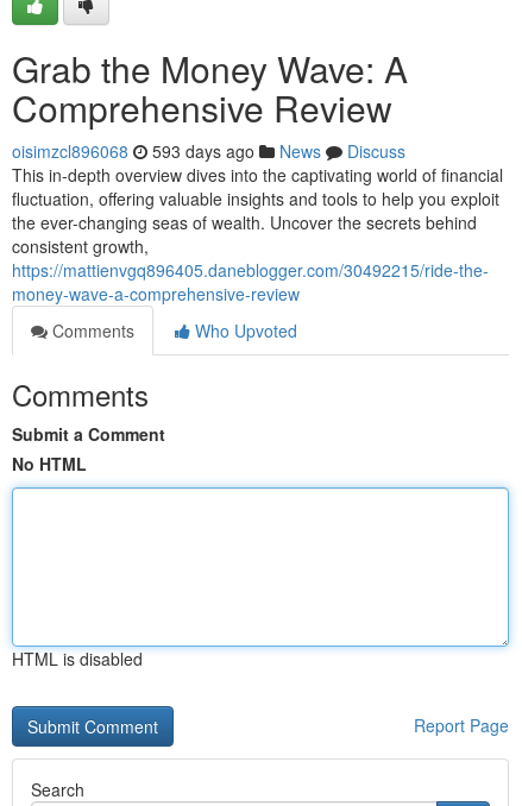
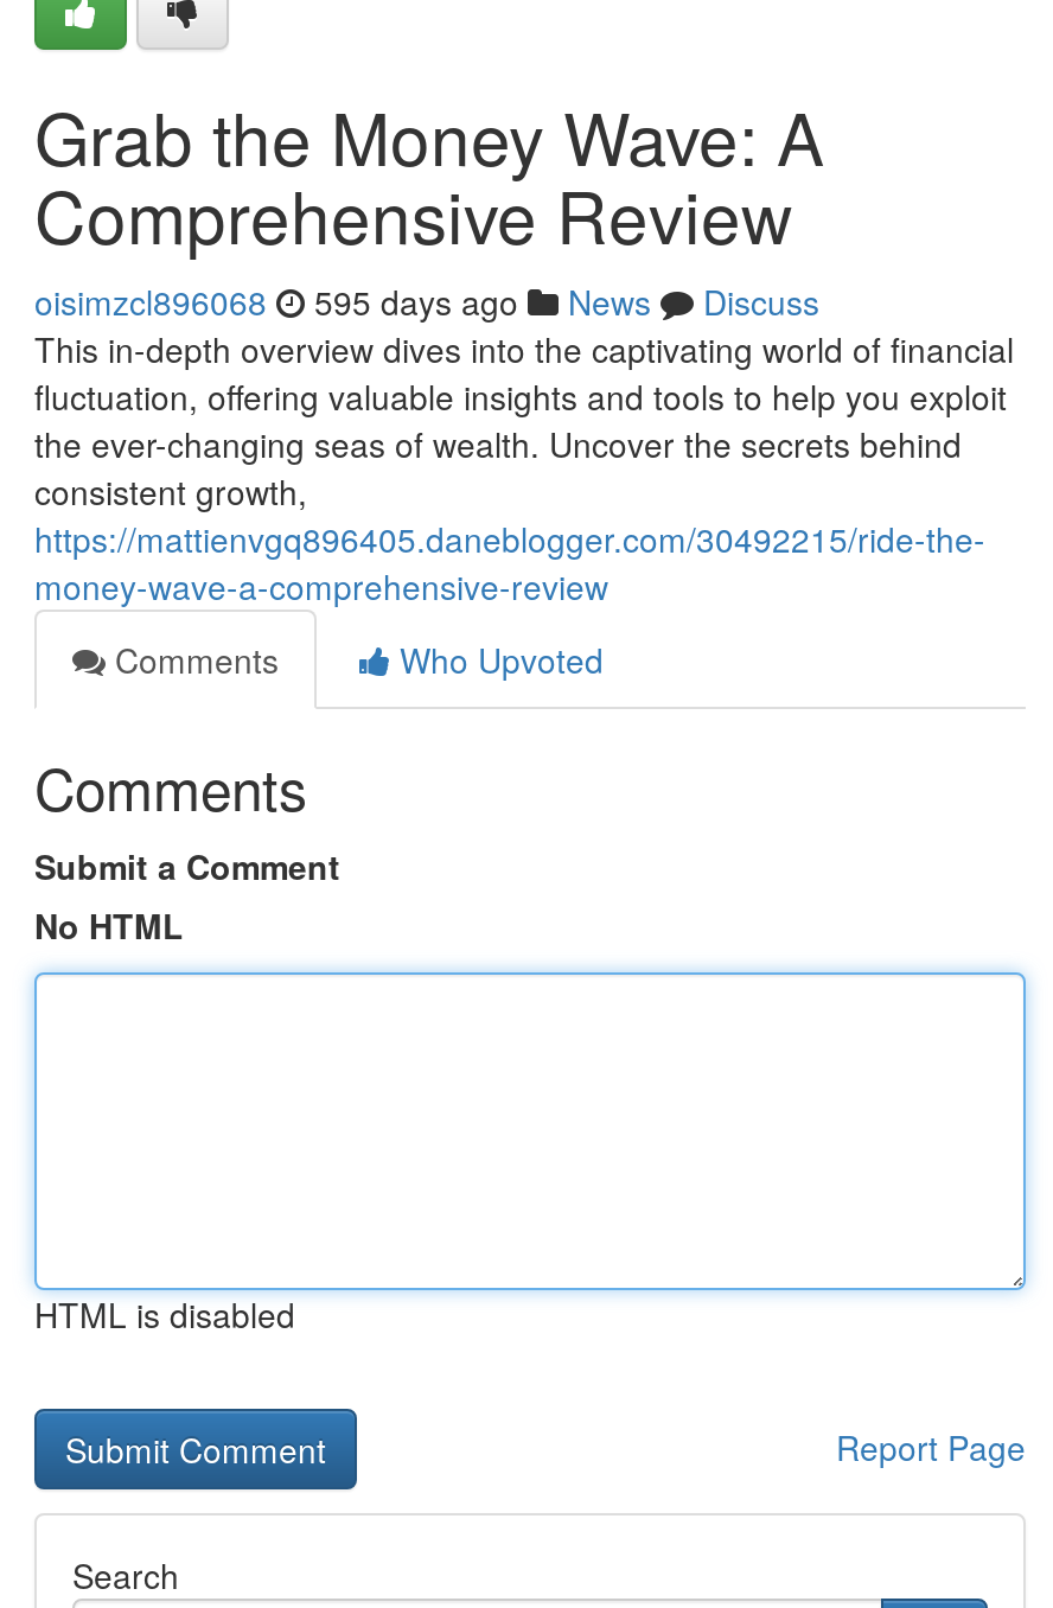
- oisimzcl896068 593 days ago News Discuss
+ oisimzcl896068 595 days ago News Discuss
